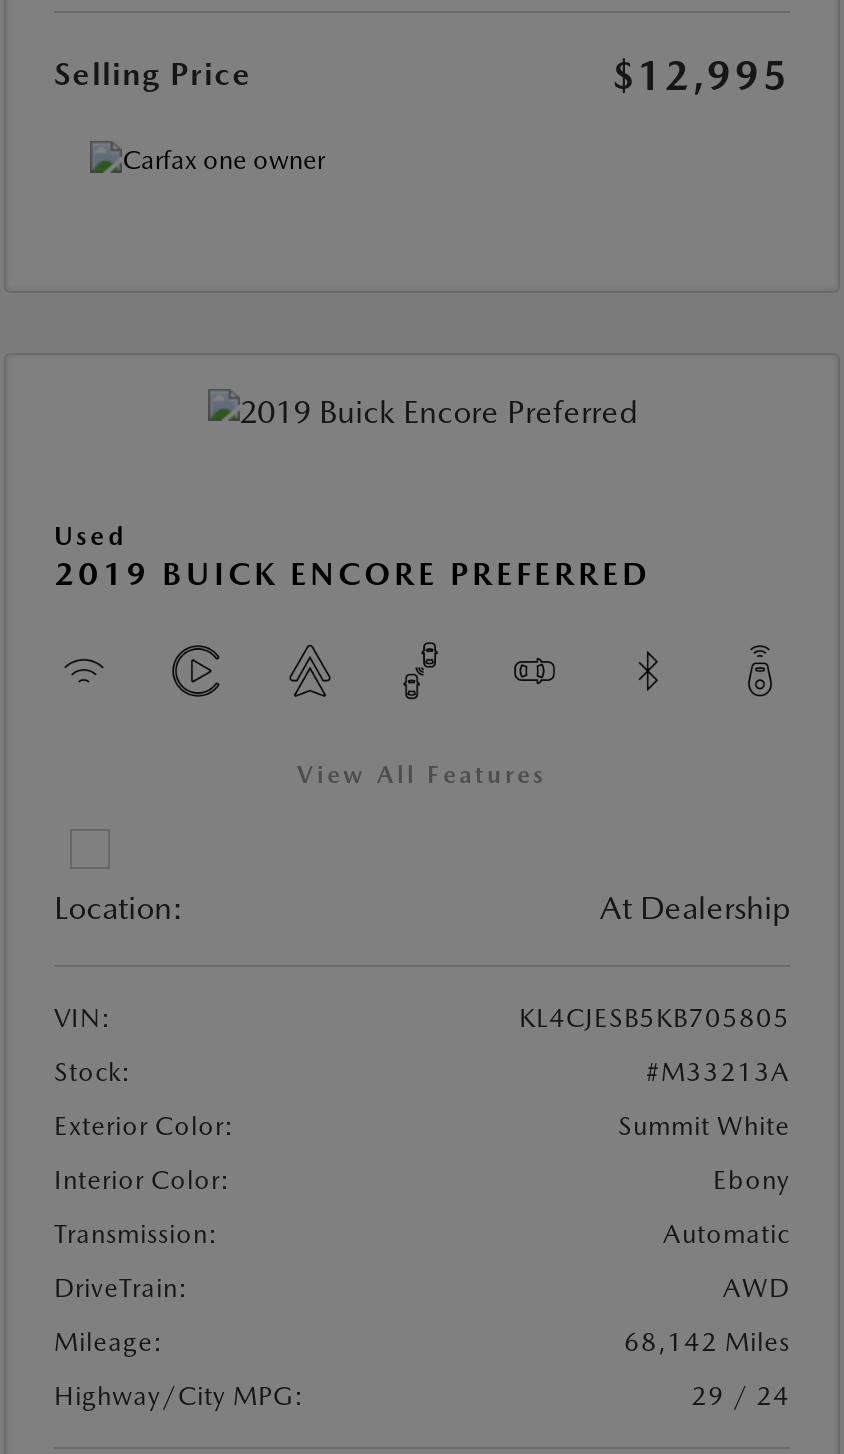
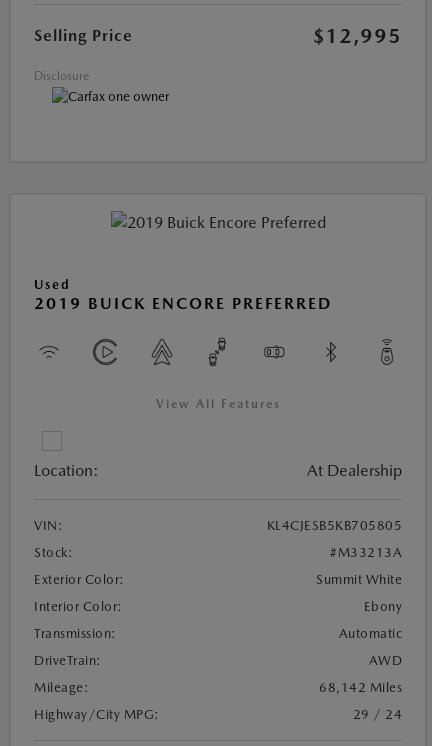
+ Disclosure
